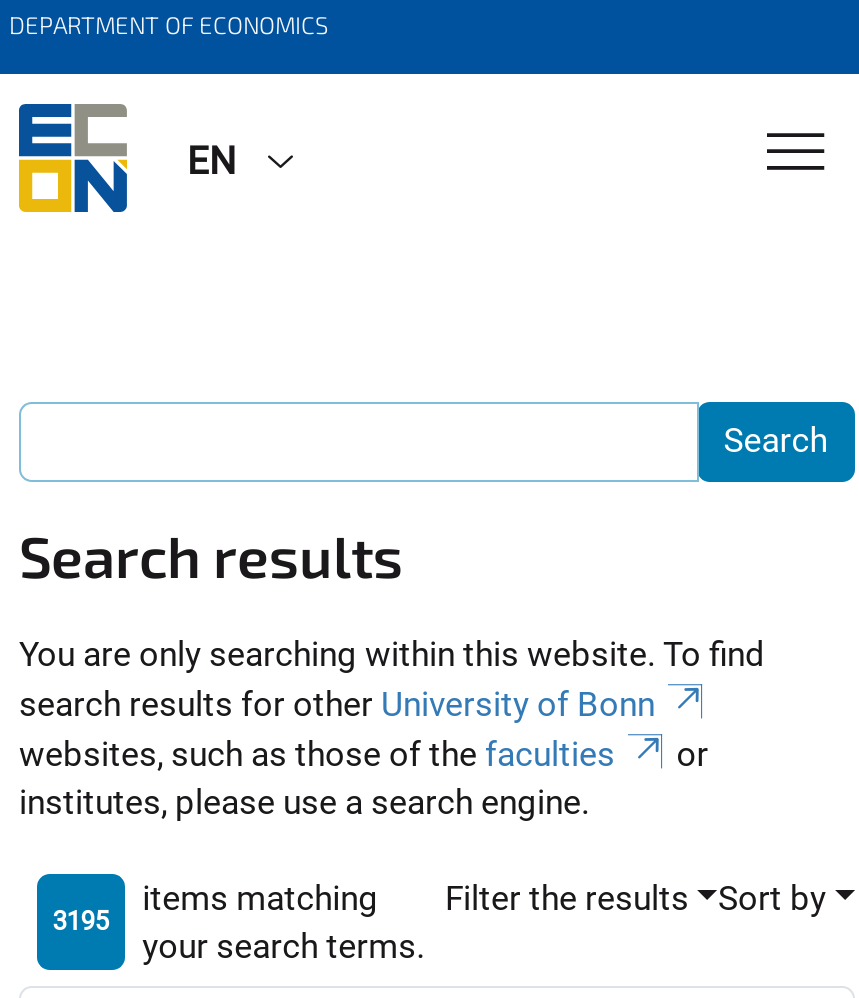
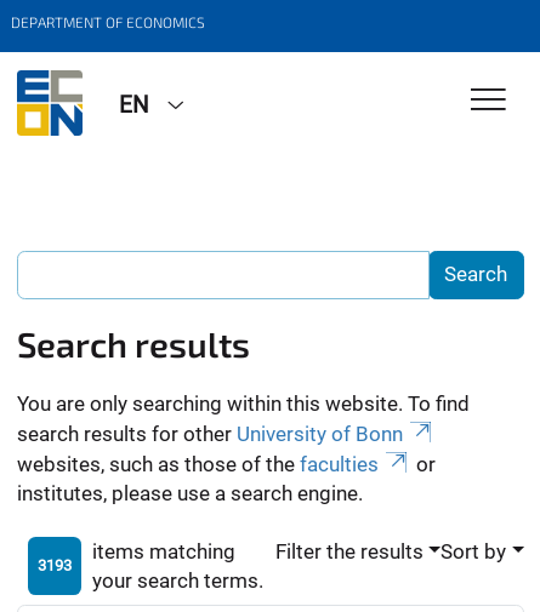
- 3195
+ 3193
